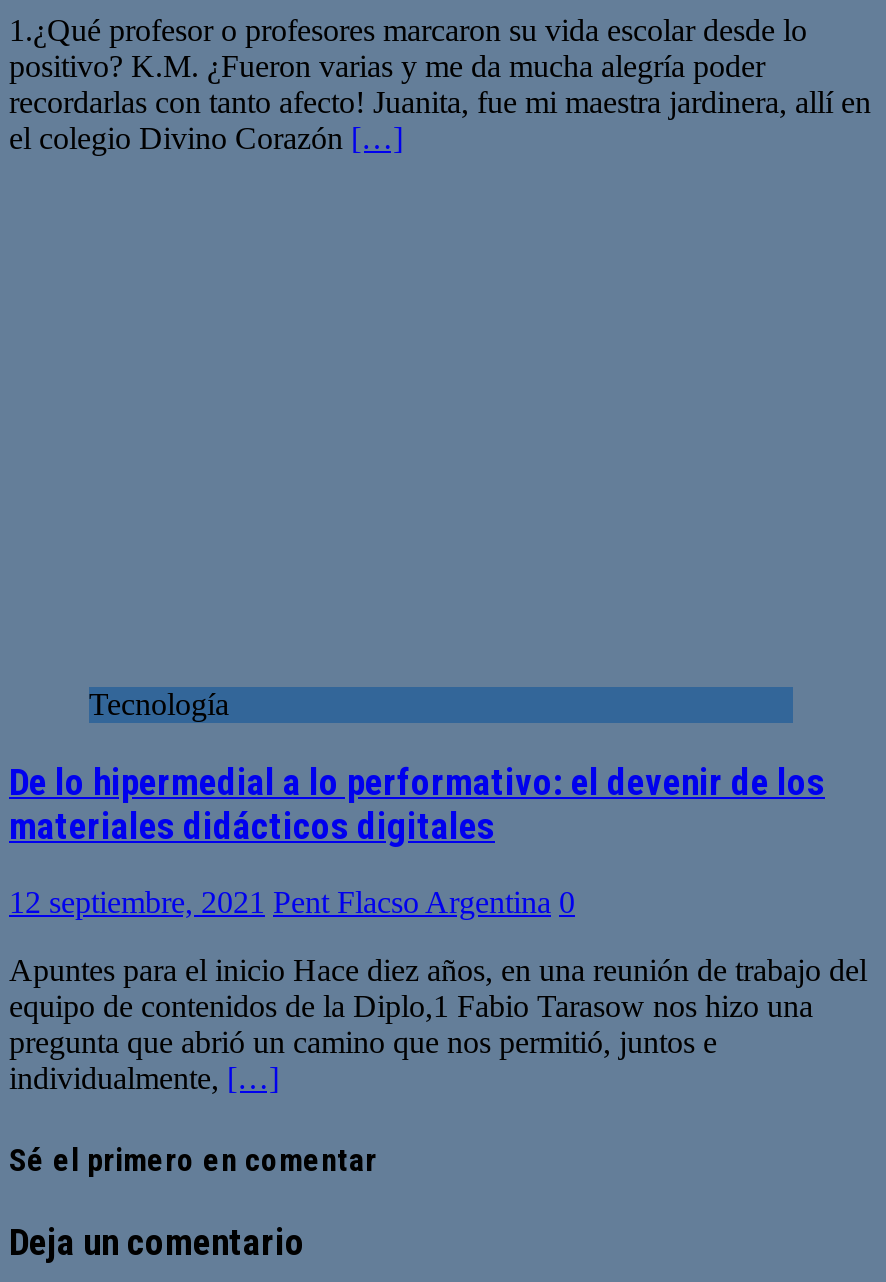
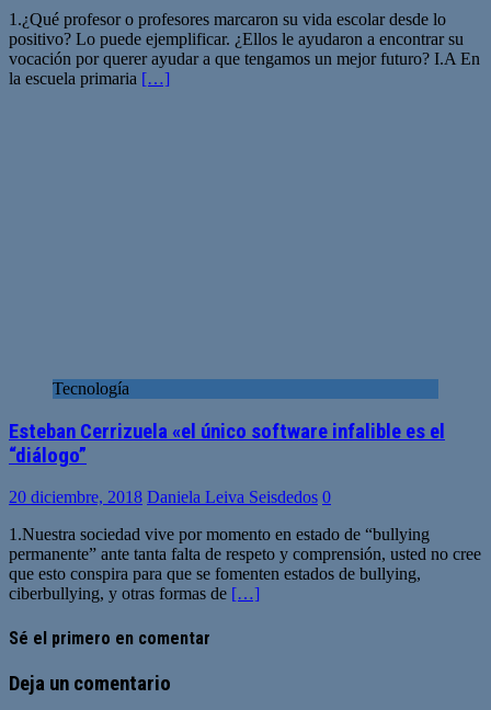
- positivo? K.M. ¿Fueron varias y me da mucha alegría poder
- recordarlas con tanto afecto! Juanita, fue mi maestra jardinera, allí en
- el colegio Divino Corazón […]
+ positivo? Lo puede ejemplificar. ¿Ellos le ayudaron a encontrar su
+ vocación por querer ayudar a que tengamos un mejor futuro? I.A En
+ la escuela primaria […]

- De lo hipermedial a lo performativo: el devenir de los
- materiales didácticos digitales
+ Esteban Cerrizuela «el único software infalible es el
+ “diálogo”

- 12 septiembre, 2021 Pent Flacso Argentina 0
+ 20 diciembre, 2018 Daniela Leiva Seisdedos 0

- Apuntes para el inicio Hace diez años, en una reunión de trabajo del
- equipo de contenidos de la Diplo,1 Fabio Tarasow nos hizo una
- pregunta que abrió un camino que nos permitió, juntos e
- individualmente, […]
+ 1.Nuestra sociedad vive por momento en estado de “bullying
+ permanente” ante tanta falta de respeto y comprensión, usted no cree
+ que esto conspira para que se fomenten estados de bullying,
+ ciberbullying, y otras formas de […]
